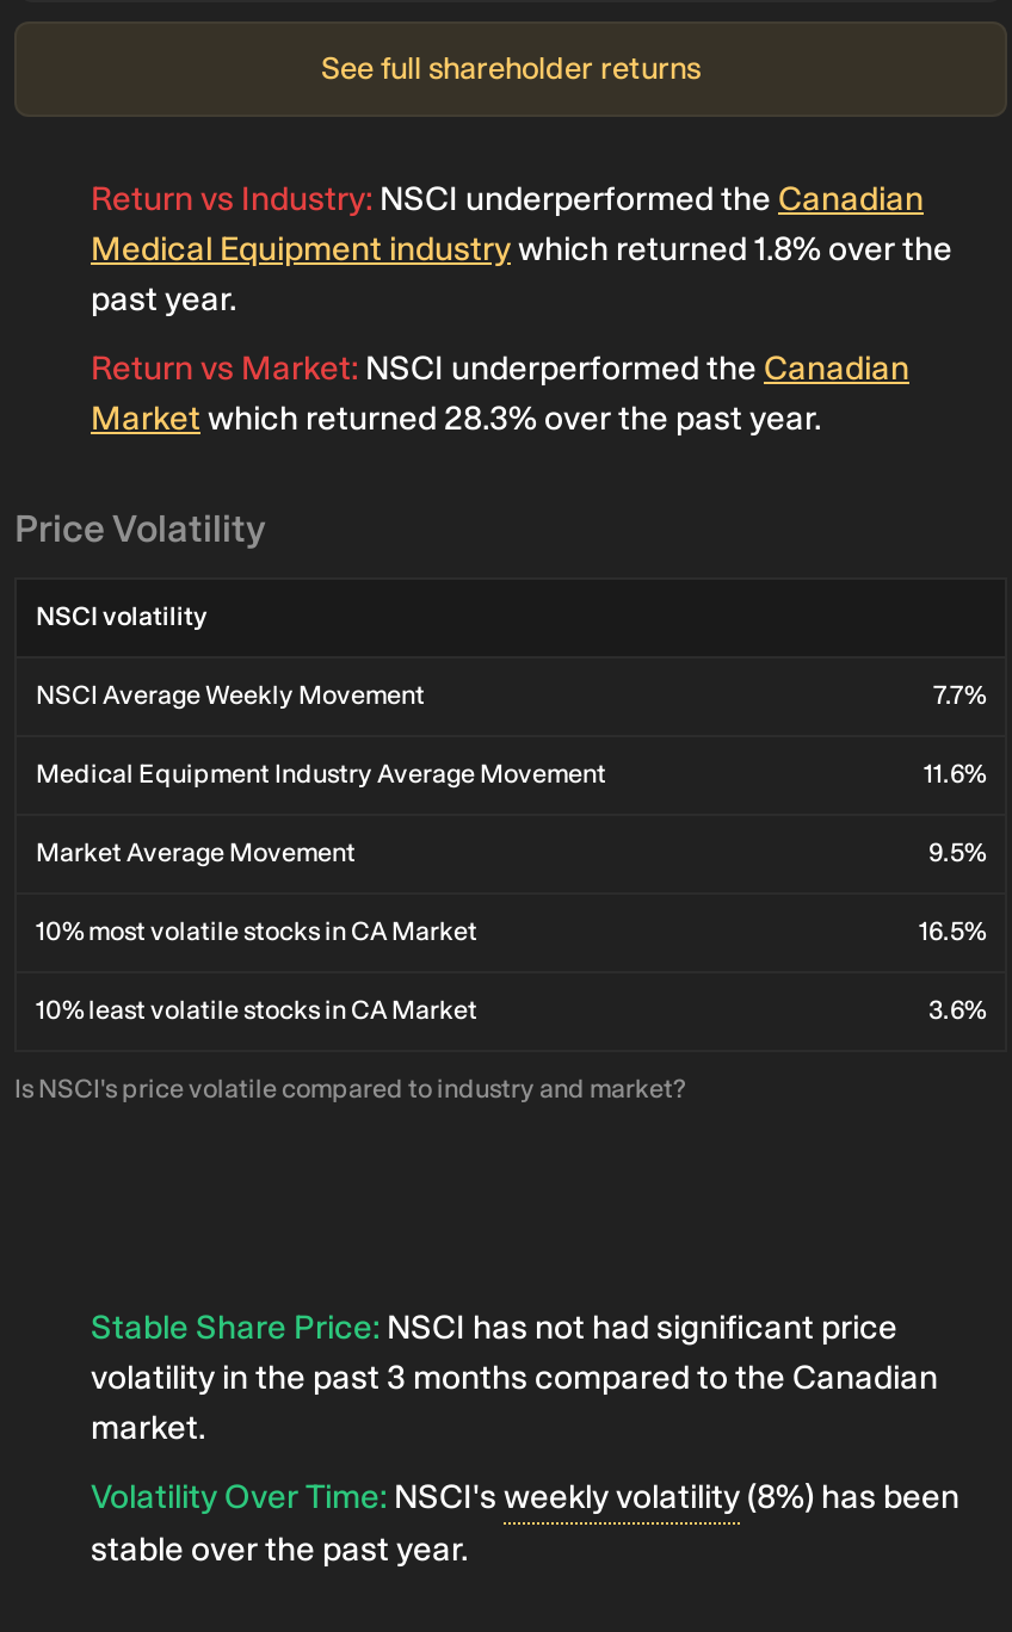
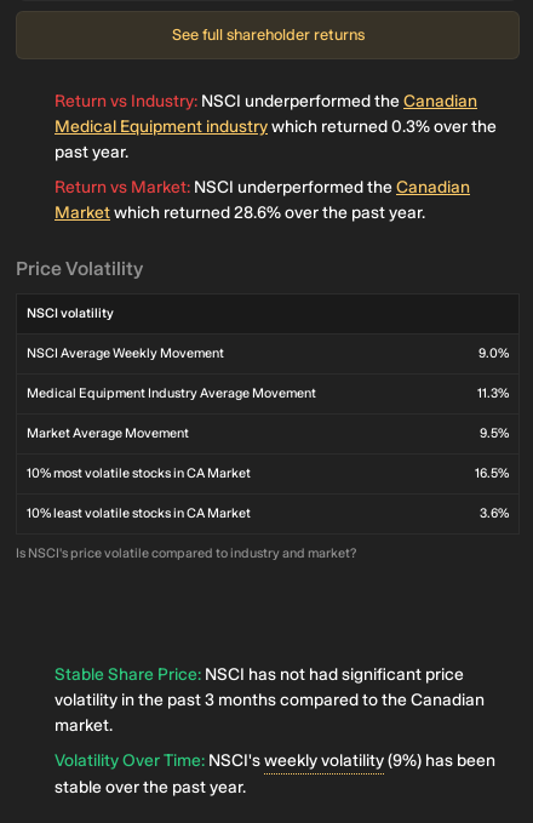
- Medical Equipment industry which returned 1.8% over the
+ Medical Equipment industry which returned 0.3% over the

- Market which returned 28.3% over the past year.
+ Market which returned 28.6% over the past year.

- 7.7%
+ 9.0%

- 11.6%
+ 11.3%

- Volatility Over Time: NSCI's weekly volatility (8%) has been
+ Volatility Over Time: NSCI's weekly volatility (9%) has been
